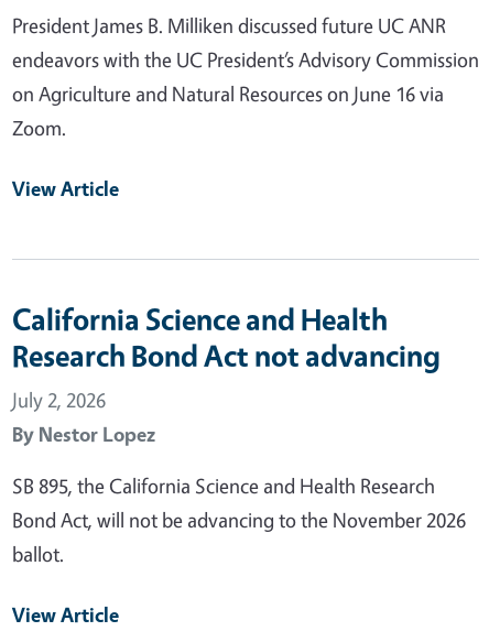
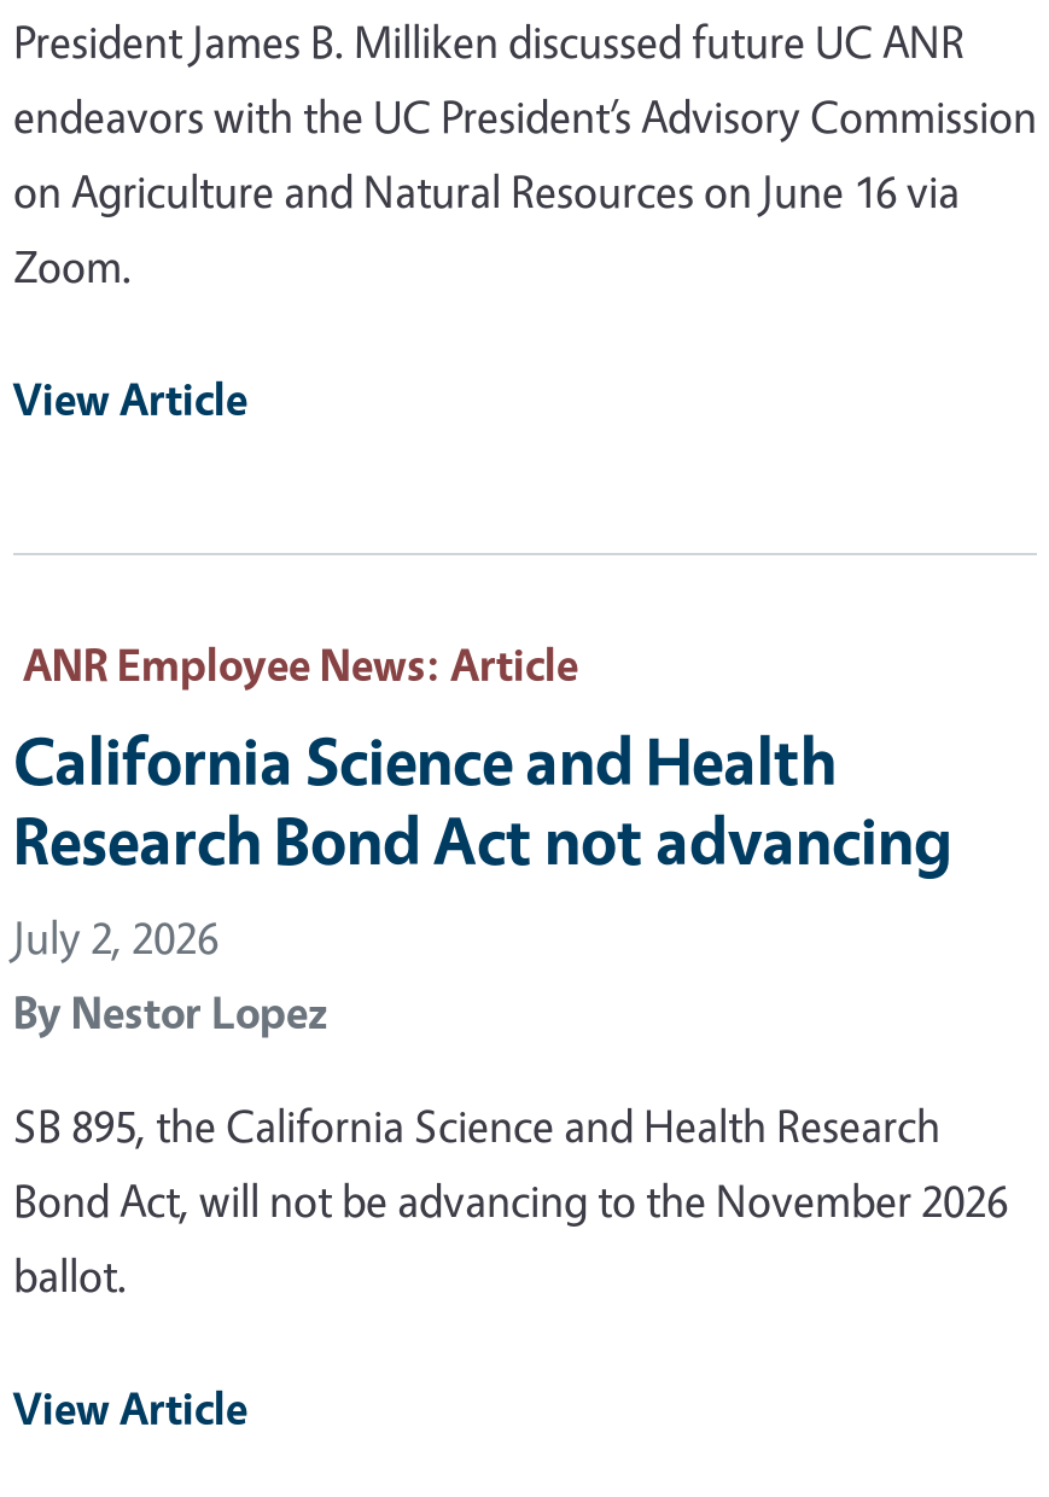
+ ANR Employee News: Article
